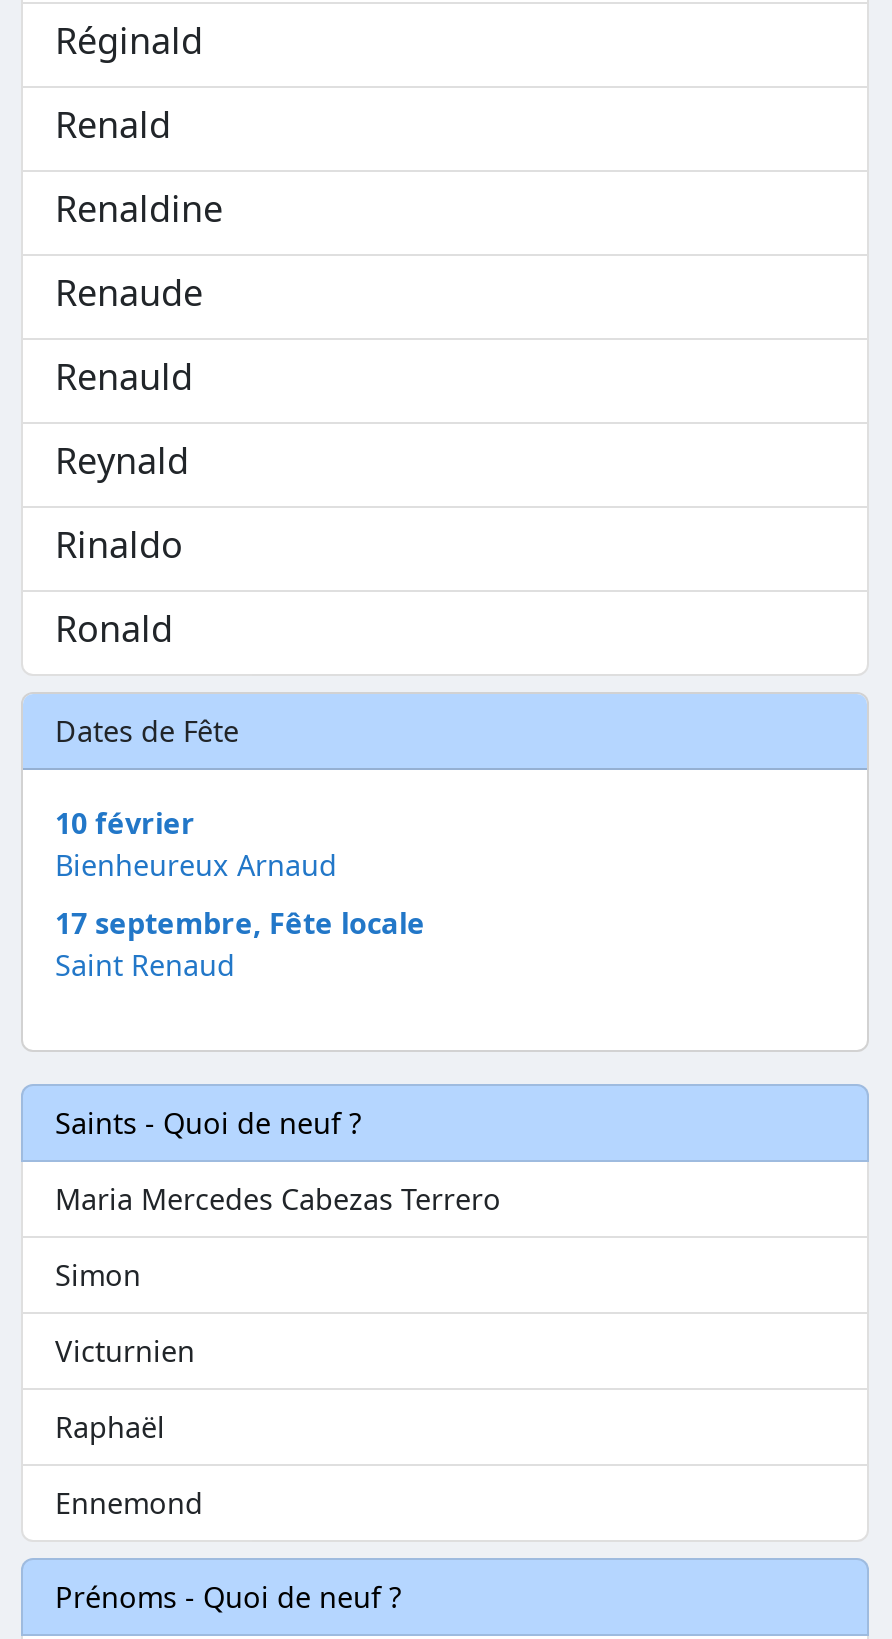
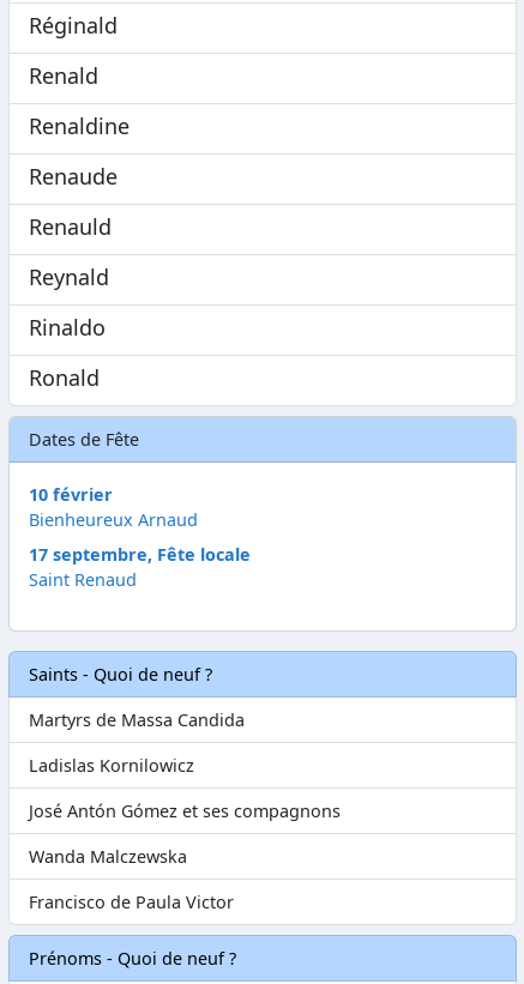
- Maria Mercedes Cabezas Terrero
+ Martyrs de Massa Candida

- Simon
+ Ladislas Kornilowicz

- Victurnien
+ José Antón Gómez et ses compagnons

- Raphaël
+ Wanda Malczewska

- Ennemond
+ Francisco de Paula Victor
